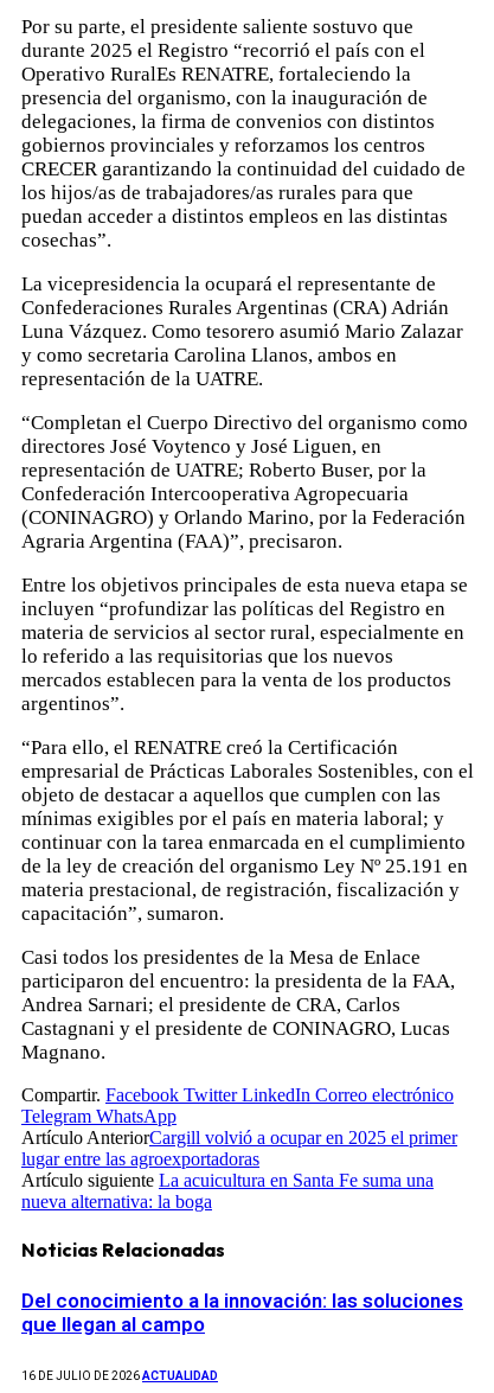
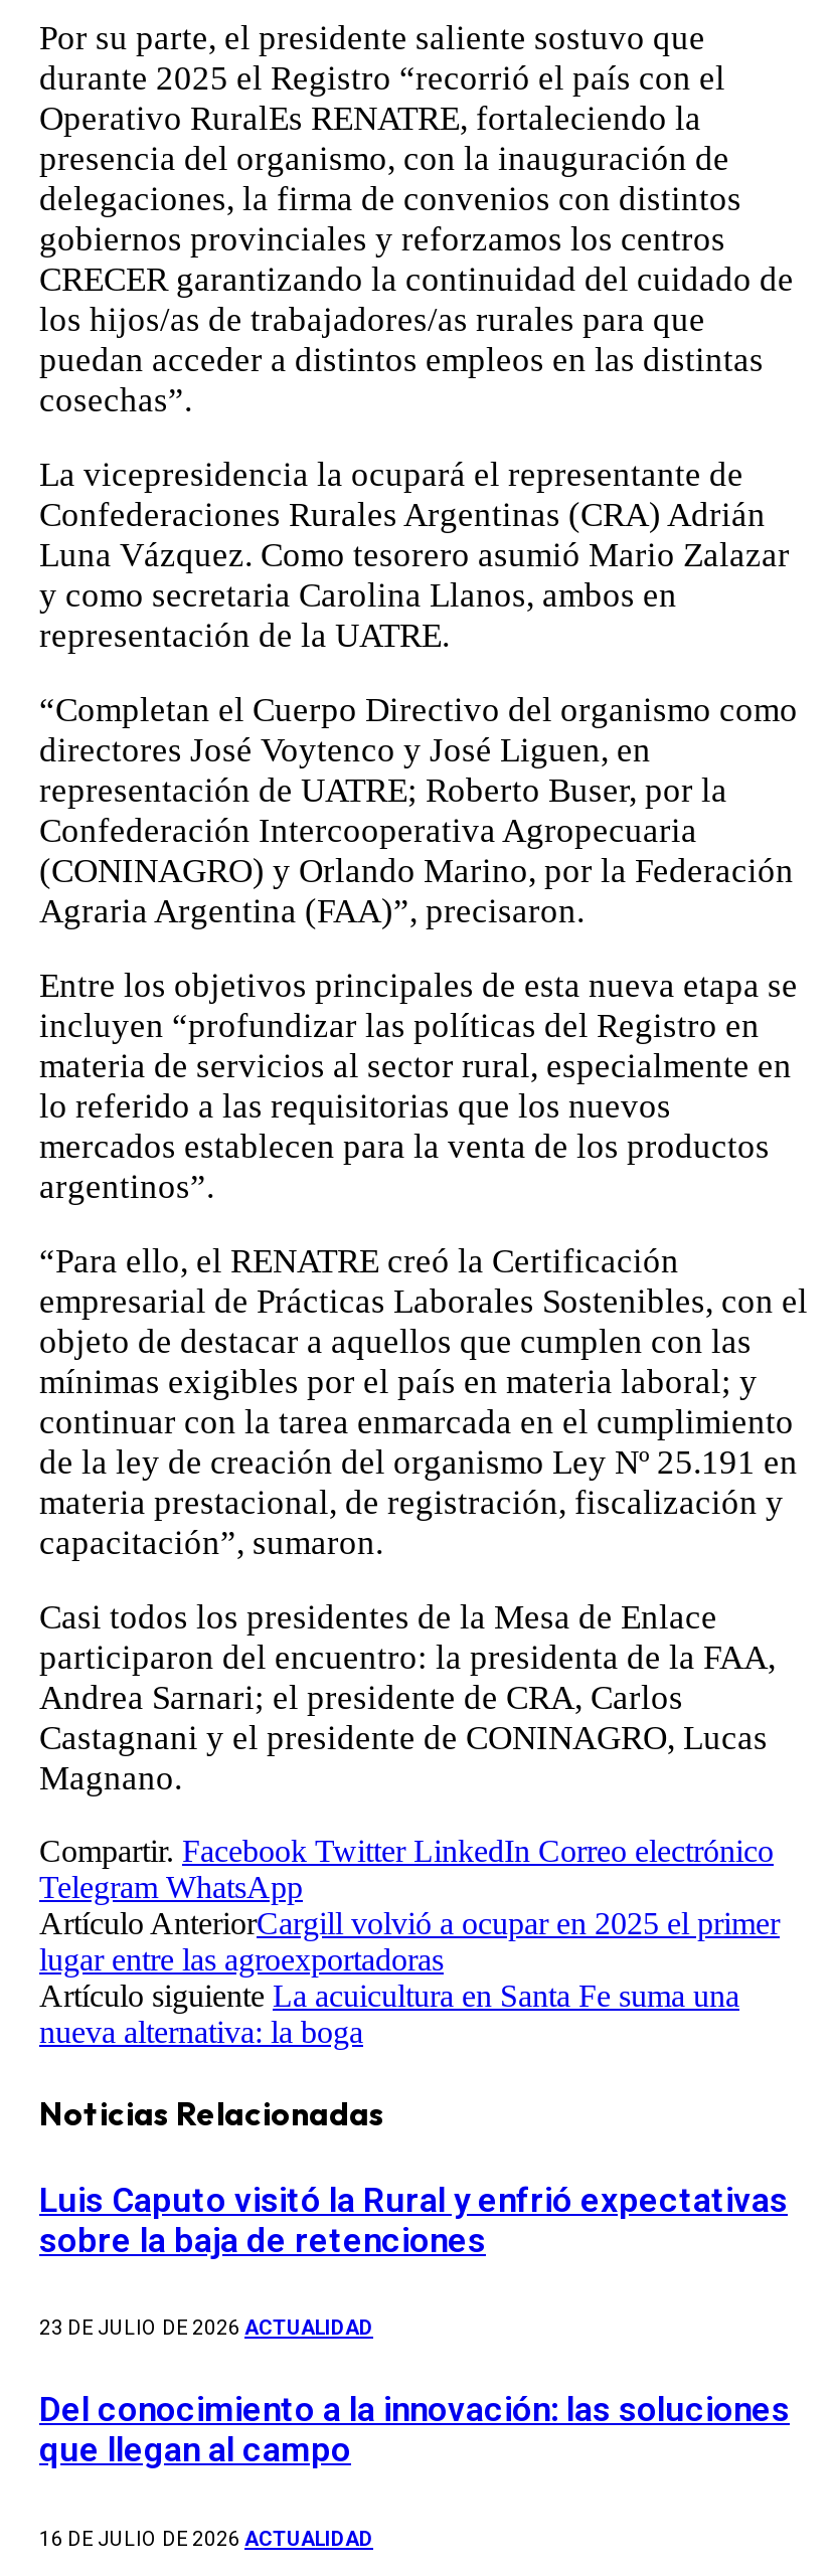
+ Luis Caputo visitó la Rural y enfrió expectativas
+ sobre la baja de retenciones
+ 23 DE JULIO DE 2026 ACTUALIDAD
